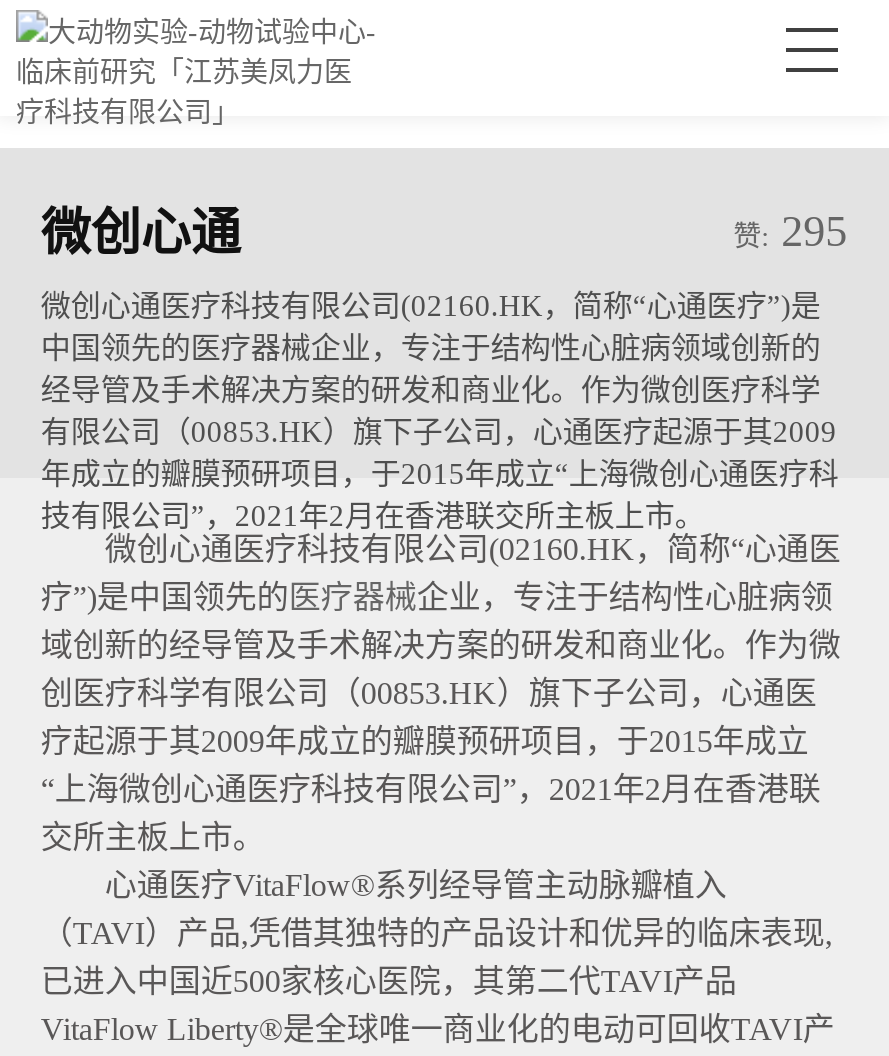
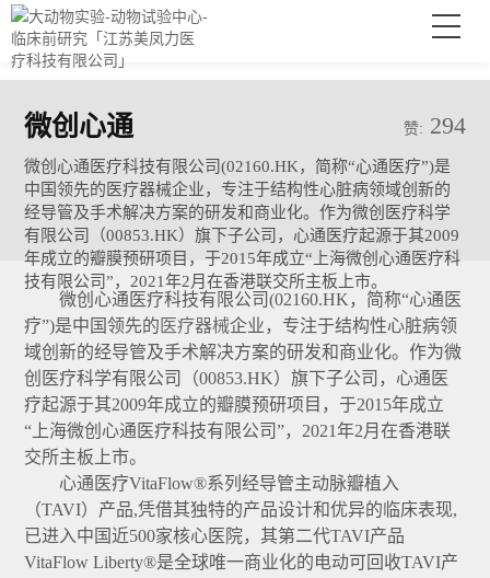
- 赞: 295
+ 赞: 294
